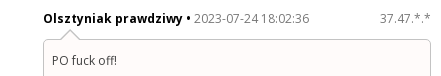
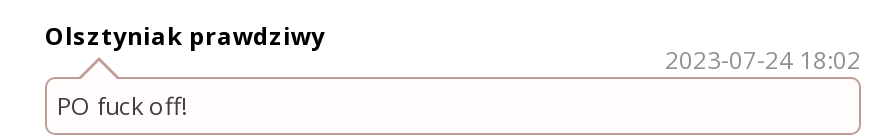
- 2023-07-24 18:02:36
- 37.47.*.*
+ 2023-07-24 18:02
